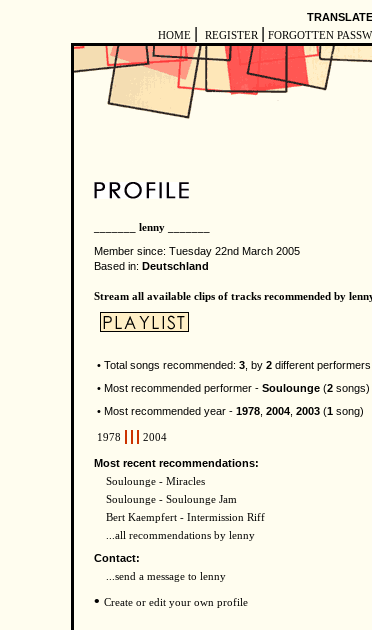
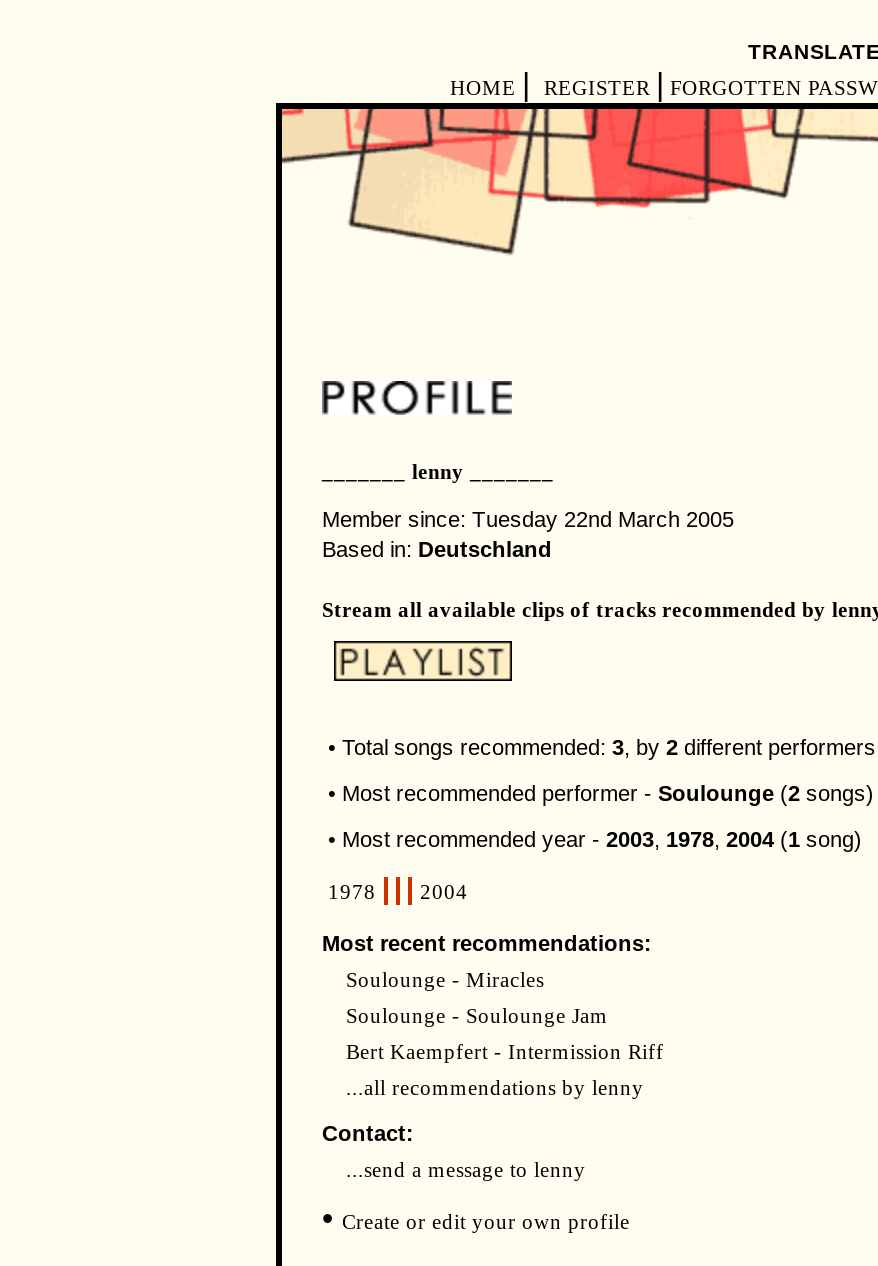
- • Most recommended year - 1978, 2004, 2003 (1 song)
+ • Most recommended year - 2003, 1978, 2004 (1 song)
